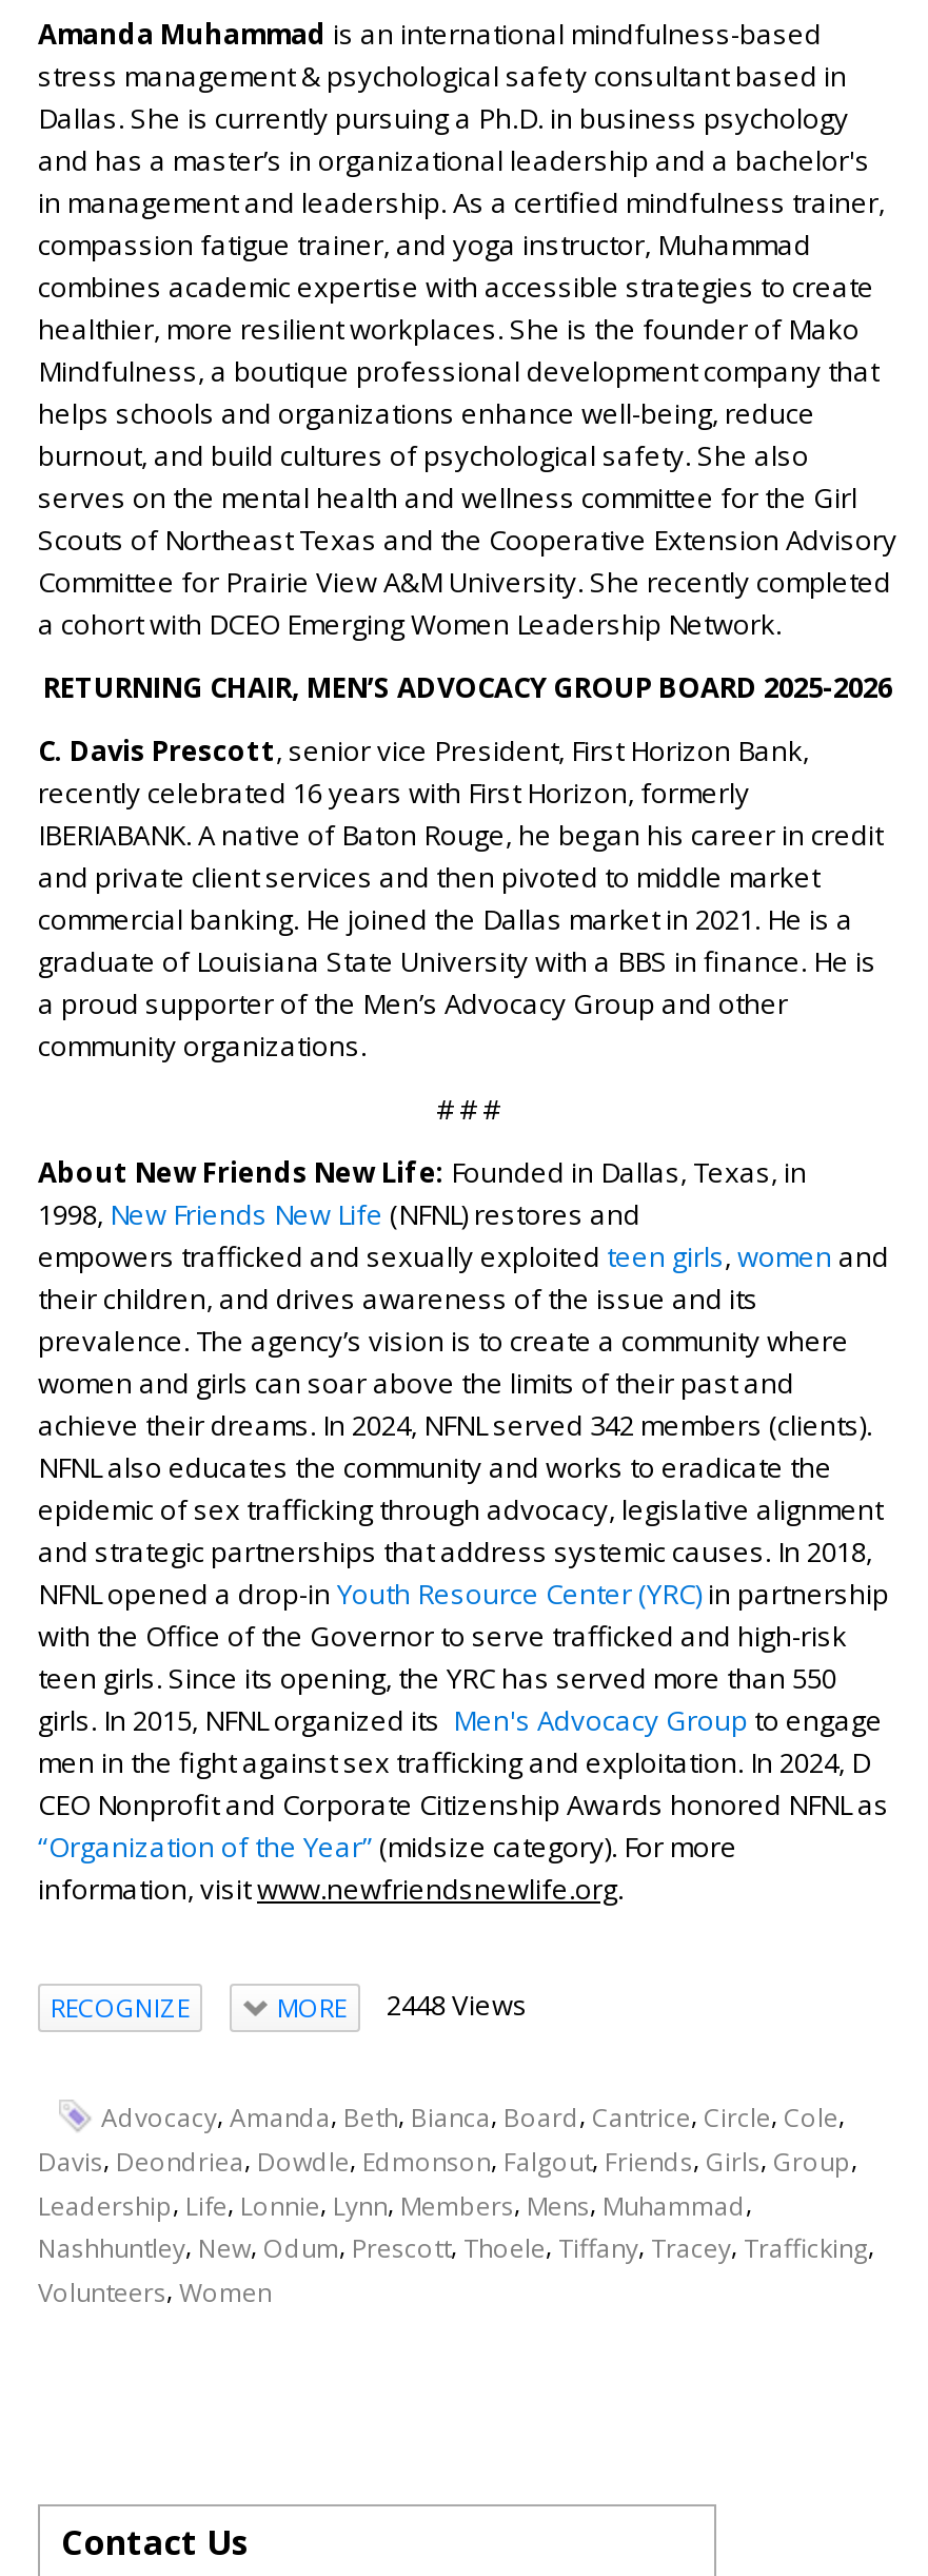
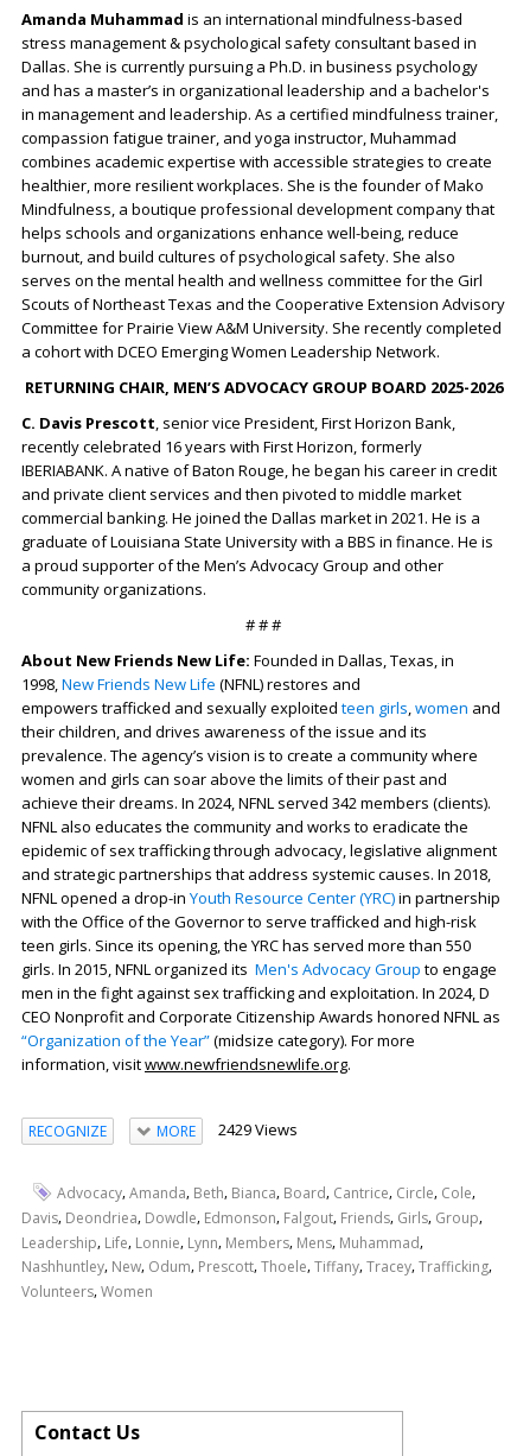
- MORE 2448 Views
+ MORE 2429 Views
